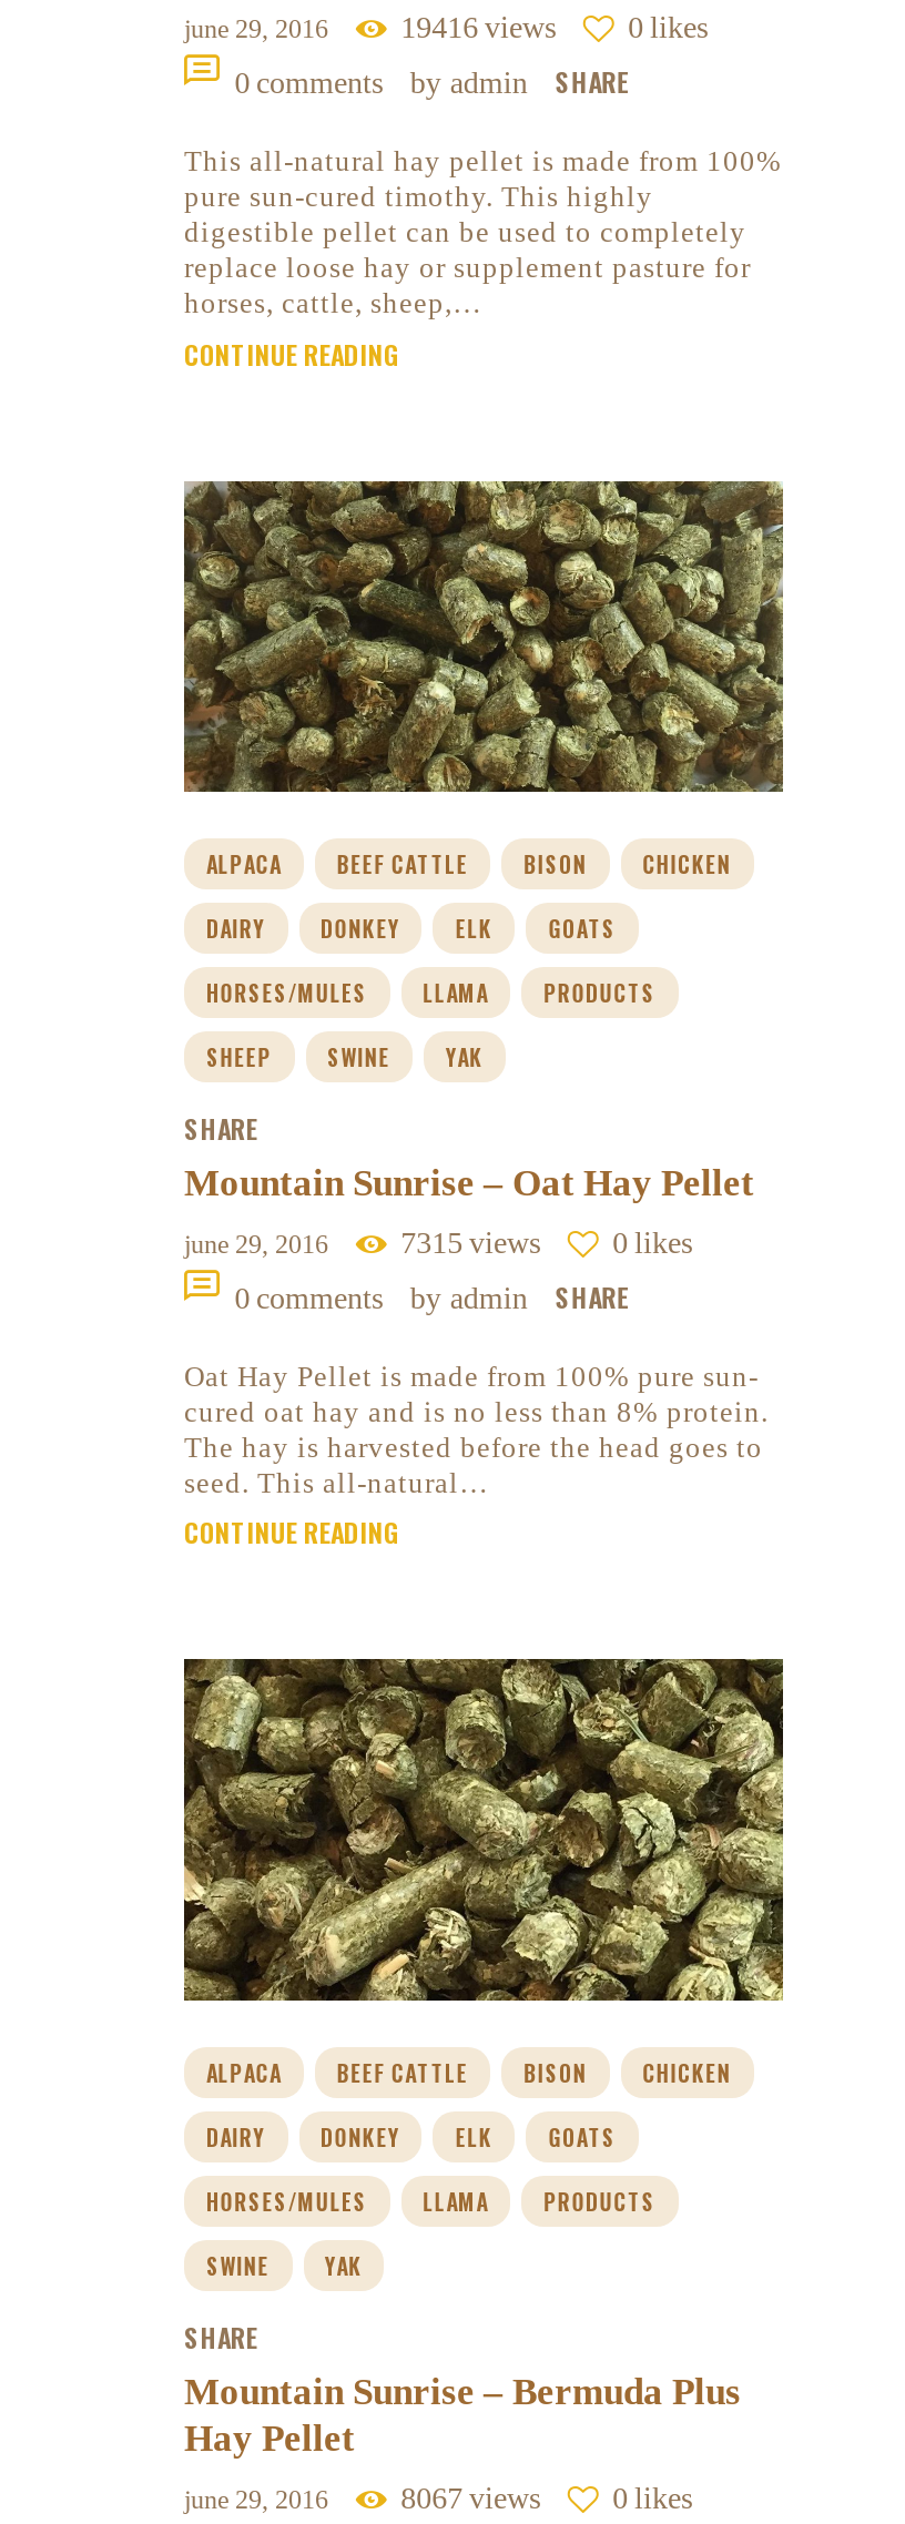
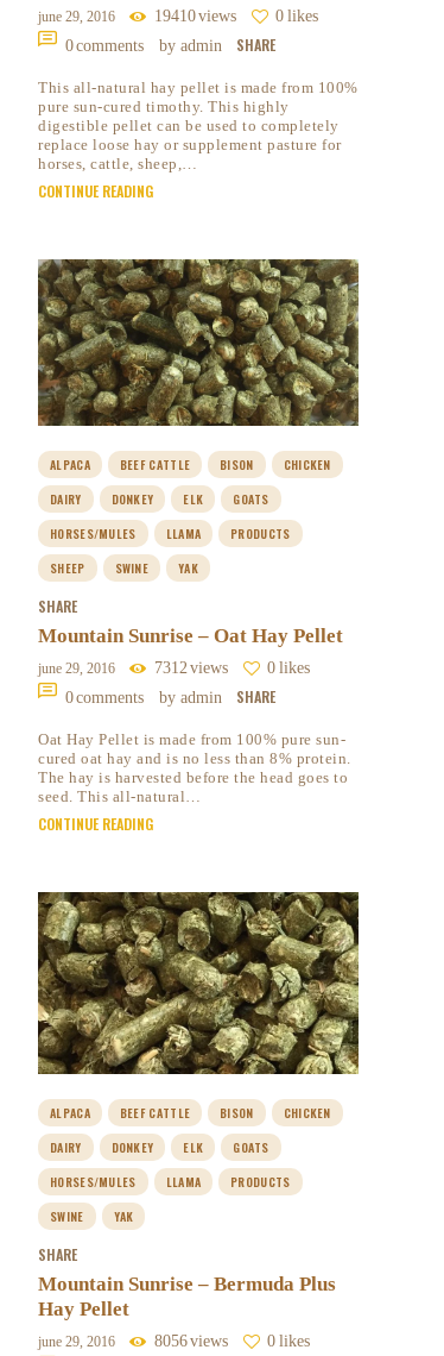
- 19416 views
+ 19410 views

- 7315 views
+ 7312 views

- 8067 views
+ 8056 views
